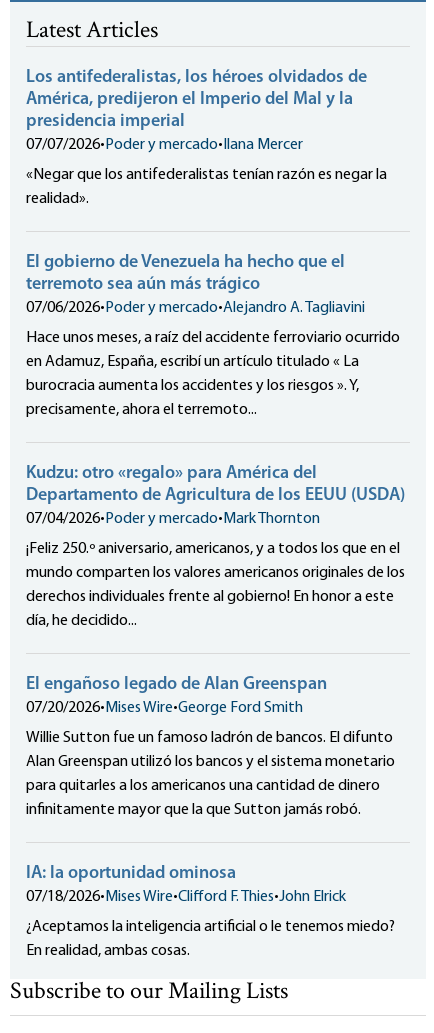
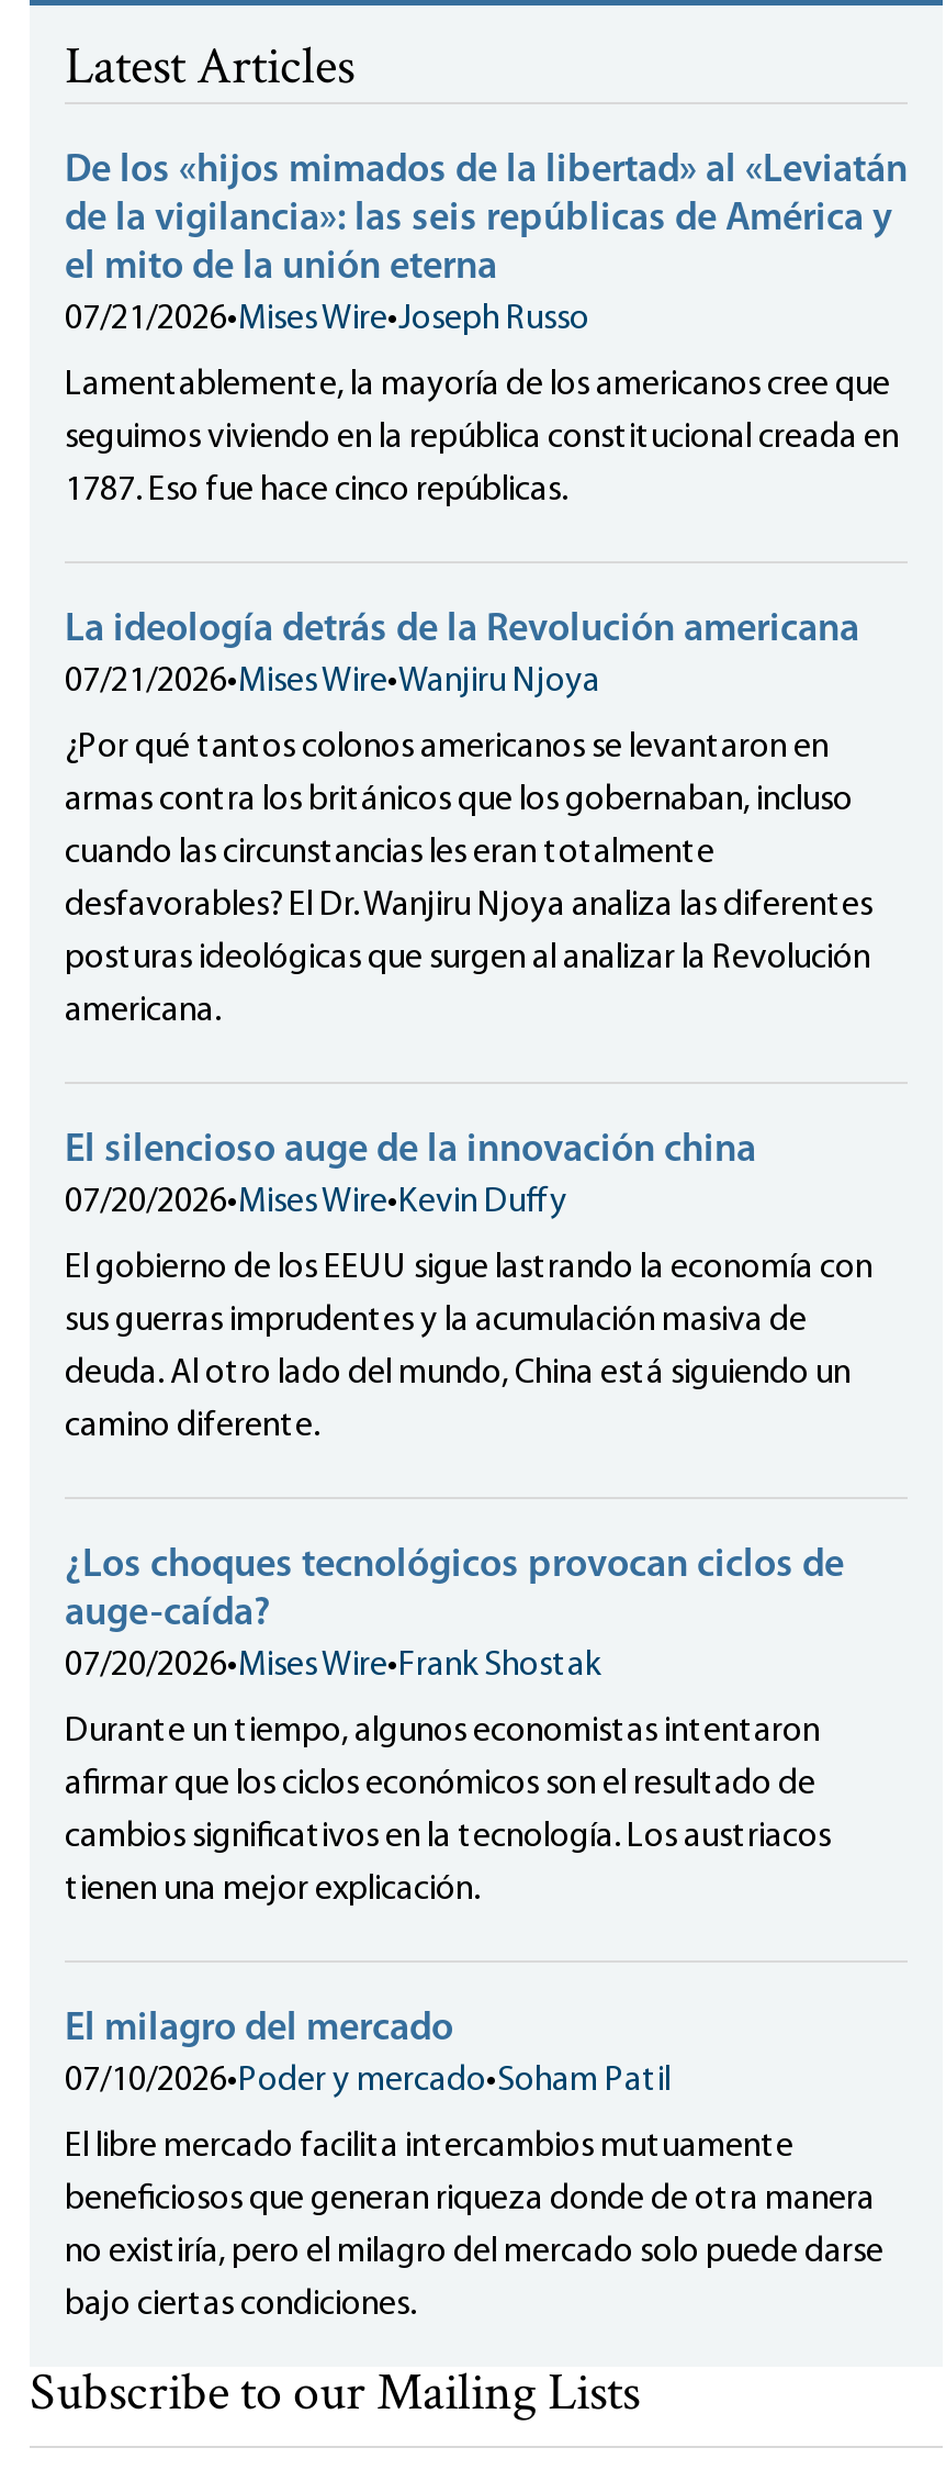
- Los antifederalistas, los héroes olvidados de
- América, predijeron el Imperio del Mal y la
- presidencia imperial
- 07/07/2026• Poder y mercado• Ilana Mercer
- «Negar que los antifederalistas tenían razón es negar la
- realidad».
- El gobierno de Venezuela ha hecho que el
- terremoto sea aún más trágico
- 07/06/2026• Poder y mercado•Alejandro A. Tagliavini
- Hace unos meses, a raíz del accidente ferroviario ocurrido
- en Adamuz, España, escribí un artículo titulado « La
- burocracia aumenta los accidentes y los riesgos ». Y,
- precisamente, ahora el terremoto...
- Kudzu: otro «regalo» para América del
- Departamento de Agricultura de los EEUU (USDA)
- 07/04/2026• Poder y mercado• Mark Thornton
- ¡Feliz 250.º aniversario, americanos, y a todos los que en el
- mundo comparten los valores americanos originales de los
- derechos individuales frente al gobierno! En honor a este
- día, he decidido...
- El engañoso legado de Alan Greenspan
- 07/20/2026• Mises Wire•George Ford Smith
- Willie Sutton fue un famoso ladrón de bancos. El difunto
- Alan Greenspan utilizó los bancos y el sistema monetario
- para quitarles a los americanos una cantidad de dinero
- infinitamente mayor que la que Sutton jamás robó.
- IA: la oportunidad ominosa
- 07/18/2026• Mises Wire•Clifford F. Thies•John Elrick
- ¿Aceptamos la inteligencia artificial o le tenemos miedo?
- En realidad, ambas cosas.
+ De los «hijos mimados de la libertad» al «Leviatán
+ de la vigilancia»: las seis repúblicas de América y
+ el mito de la unión eterna
+ 07/21/2026•Mises Wire•Joseph Russo
+ Lamentablemente, la mayoría de los americanos cree que
+ seguimos viviendo en la república constitucional creada en
+ 1787. Eso fue hace cinco repúblicas.
+ La ideología detrás de la Revolución americana
+ 07/21/2026•Mises Wire•Wanjiru Njoya
+ ¿Por qué tantos colonos americanos se levantaron en
+ armas contra los británicos que los gobernaban, incluso
+ cuando las circunstancias les eran totalmente
+ desfavorables? El Dr. Wanjiru Njoya analiza las diferentes
+ posturas ideológicas que surgen al analizar la Revolución
+ americana.
+ El silencioso auge de la innovación china
+ 07/20/2026•Mises Wire•Kevin Duffy
+ El gobierno de los EEUU sigue lastrando la economía con
+ sus guerras imprudentes y la acumulación masiva de
+ deuda. Al otro lado del mundo, China está siguiendo un
+ camino diferente.
+ ¿Los choques tecnológicos provocan ciclos de
+ auge-caída?
+ 07/20/2026•Mises Wire•Frank Shostak
+ Durante un tiempo, algunos economistas intentaron
+ afirmar que los ciclos económicos son el resultado de
+ cambios significativos en la tecnología. Los austriacos
+ tienen una mejor explicación.
+ El milagro del mercado
+ 07/10/2026•Poder y mercado•Soham Patil
+ El libre mercado facilita intercambios mutuamente
+ beneficiosos que generan riqueza donde de otra manera
+ no existiría, pero el milagro del mercado solo puede darse
+ bajo ciertas condiciones.
